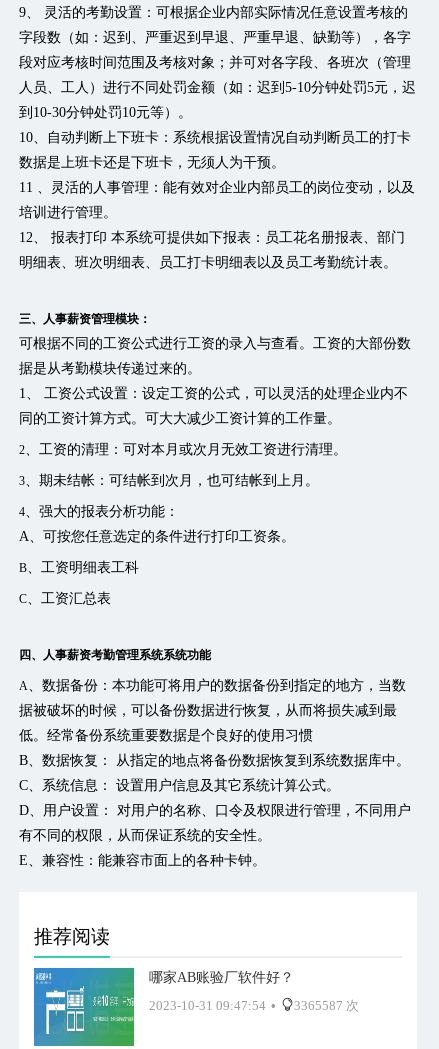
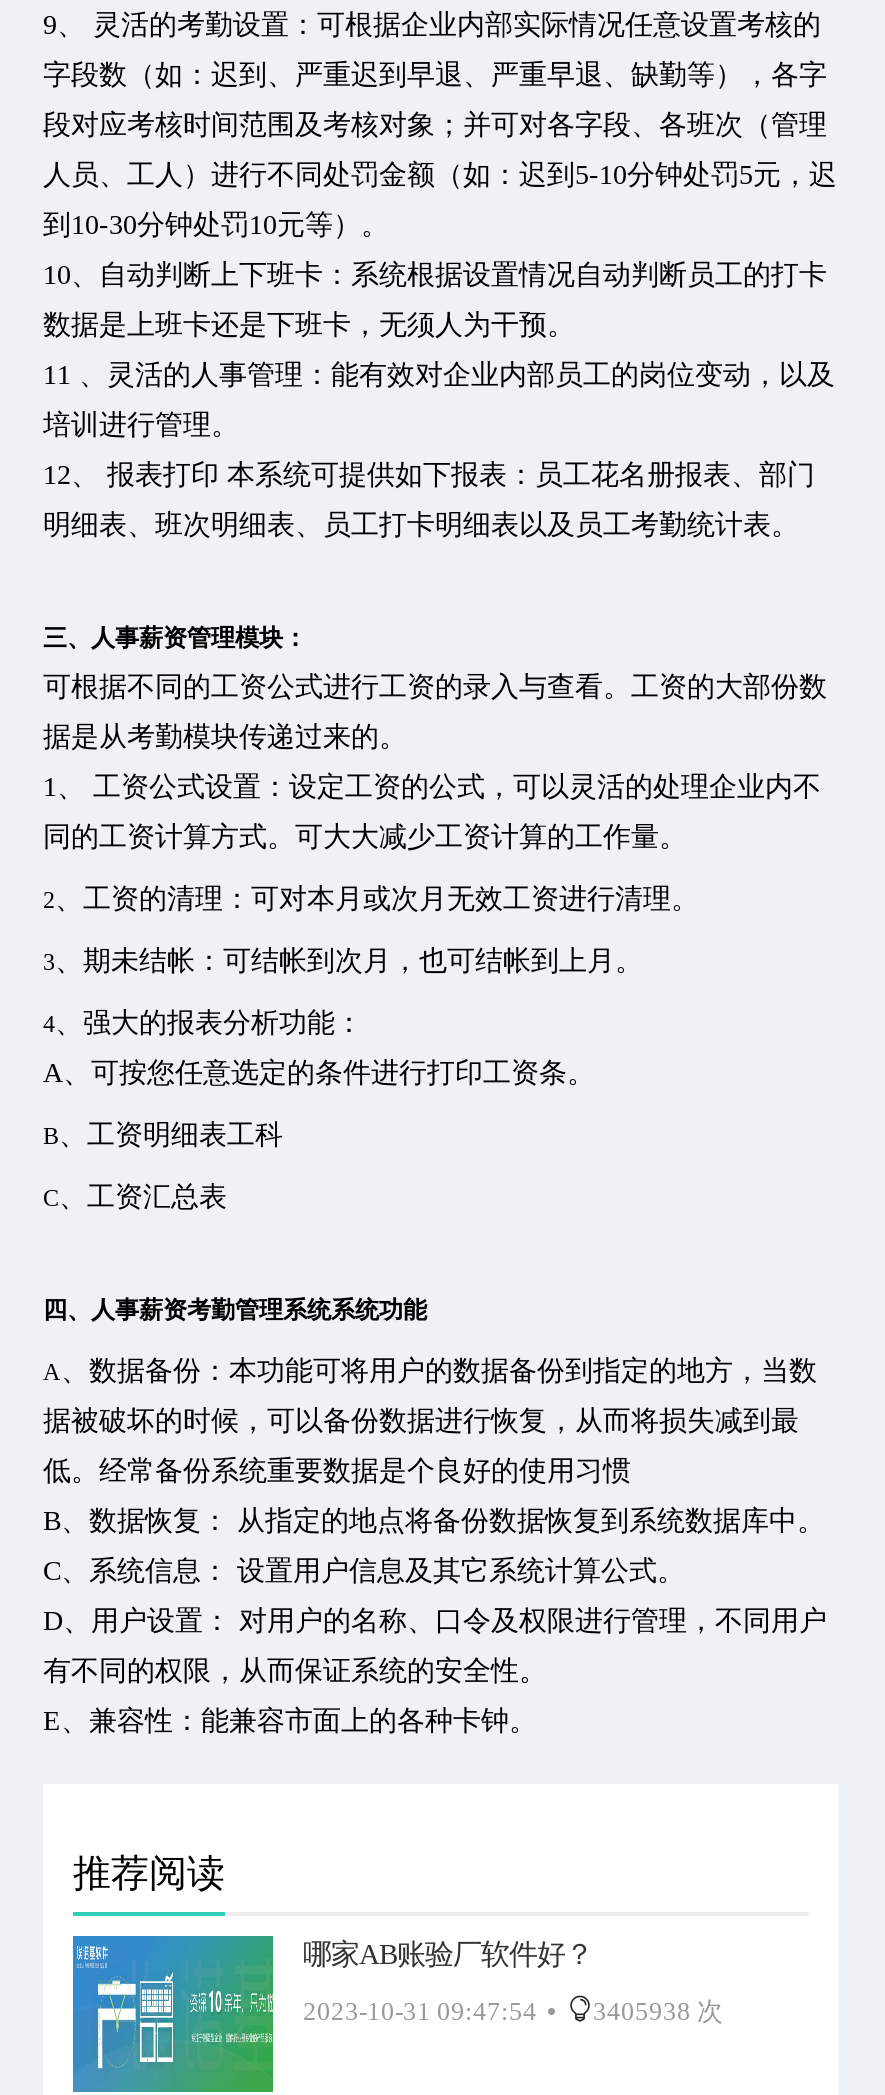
- 2023-10-31 09:47:54 • 3365587 次
+ 2023-10-31 09:47:54 • 3405938 次
